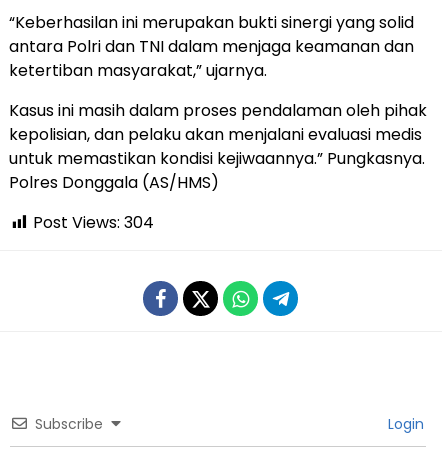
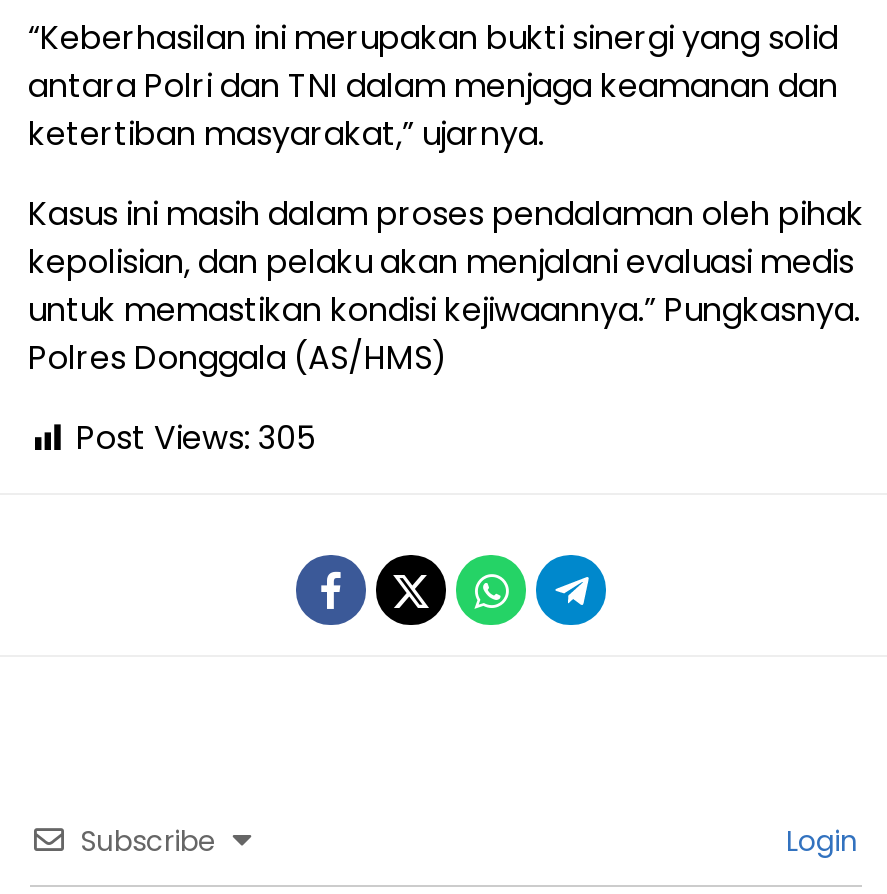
- Post Views: 304
+ Post Views: 305
